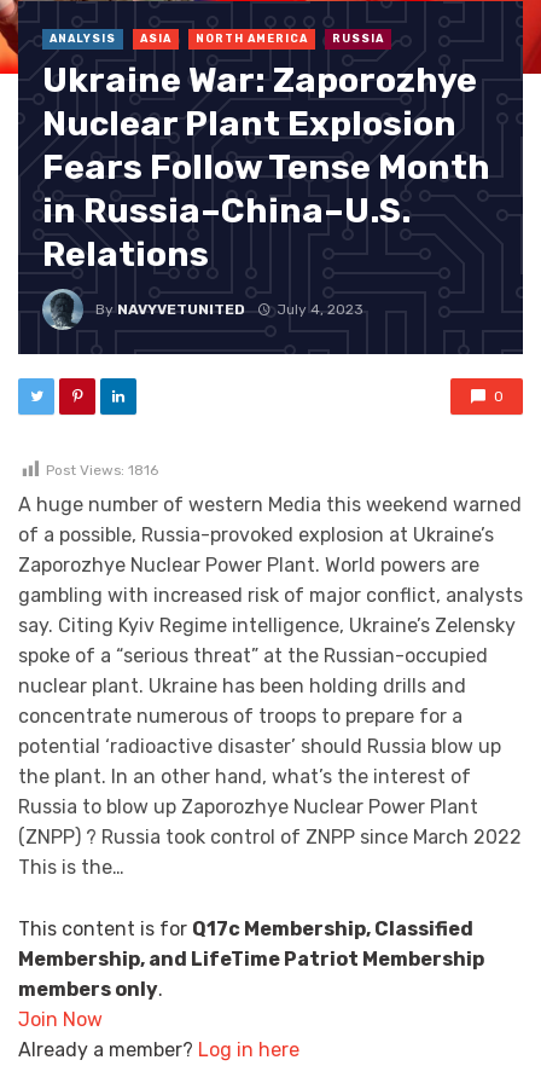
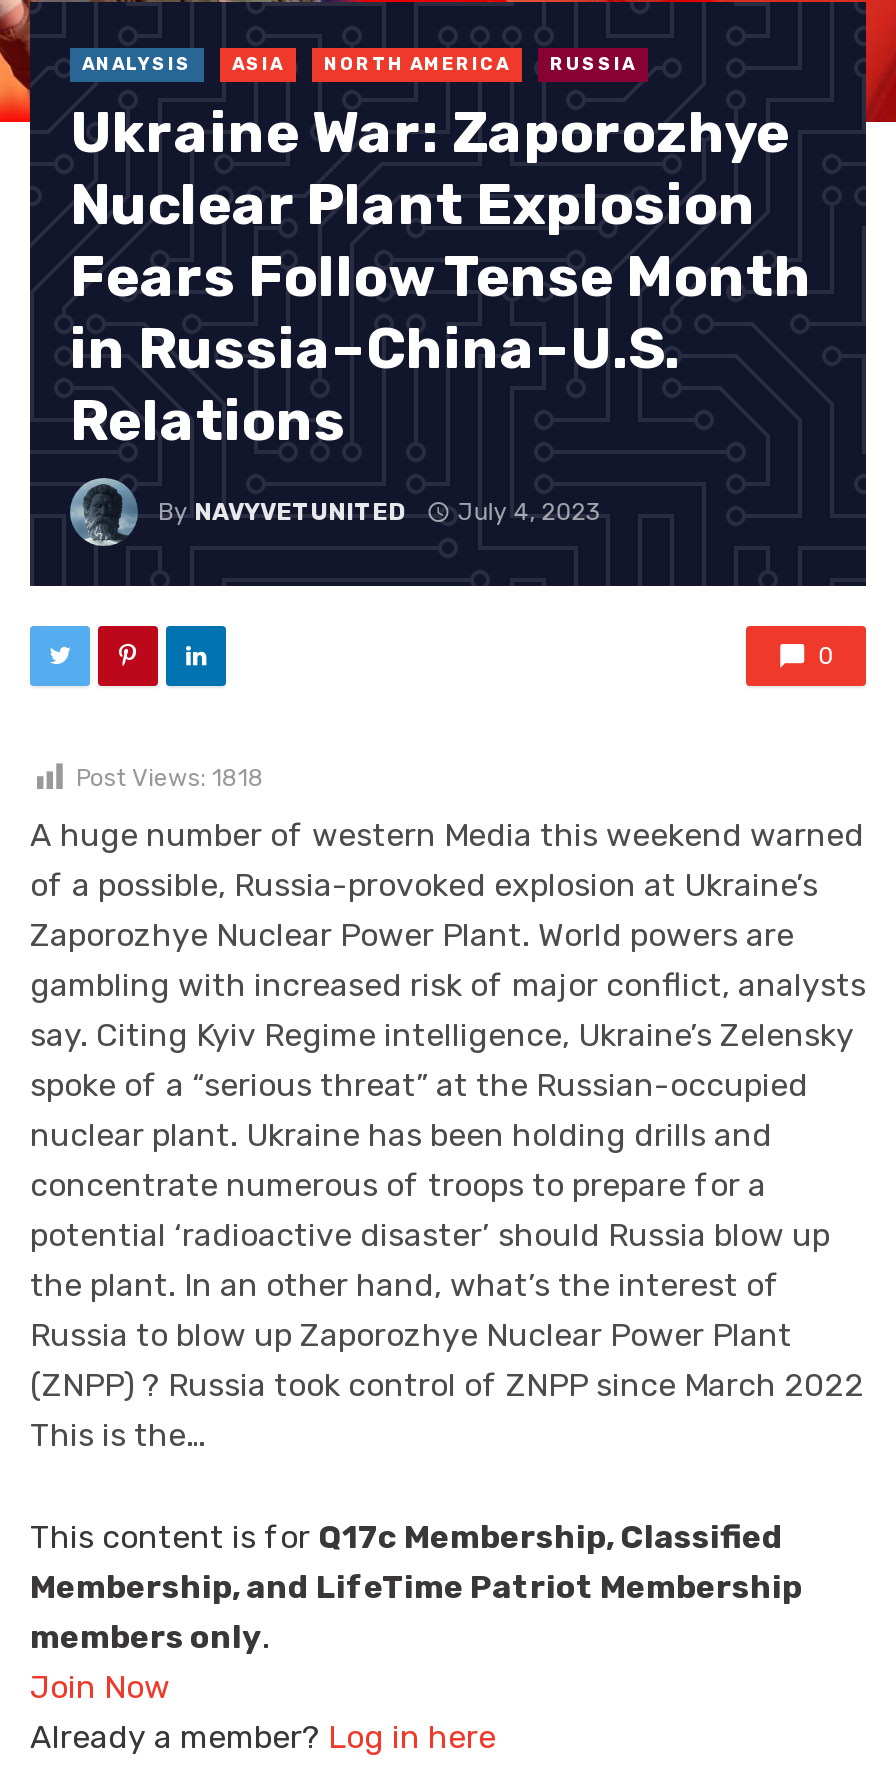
- Post Views: 1816
+ Post Views: 1818
